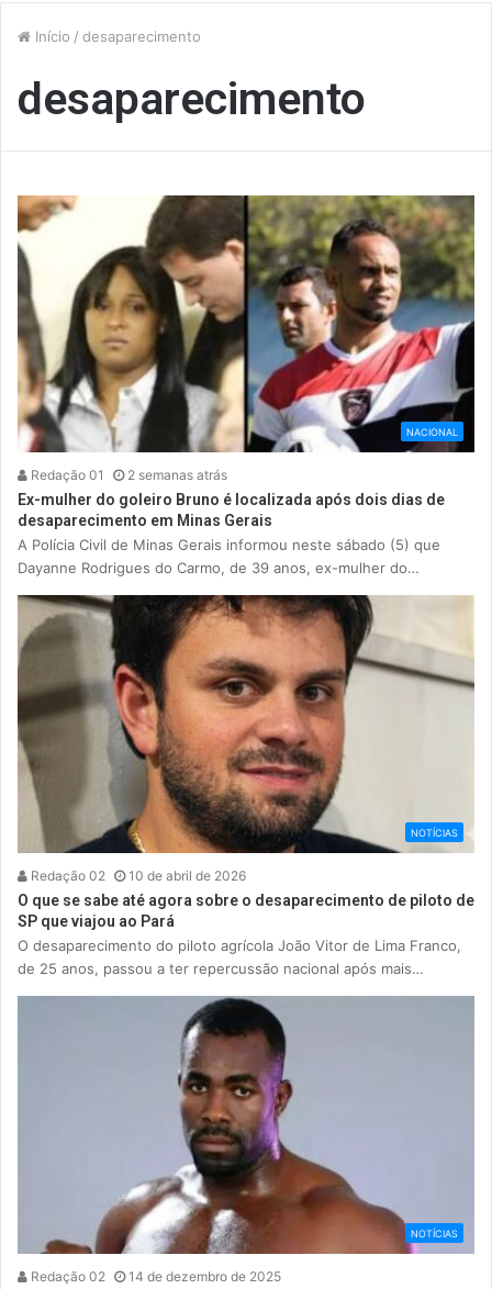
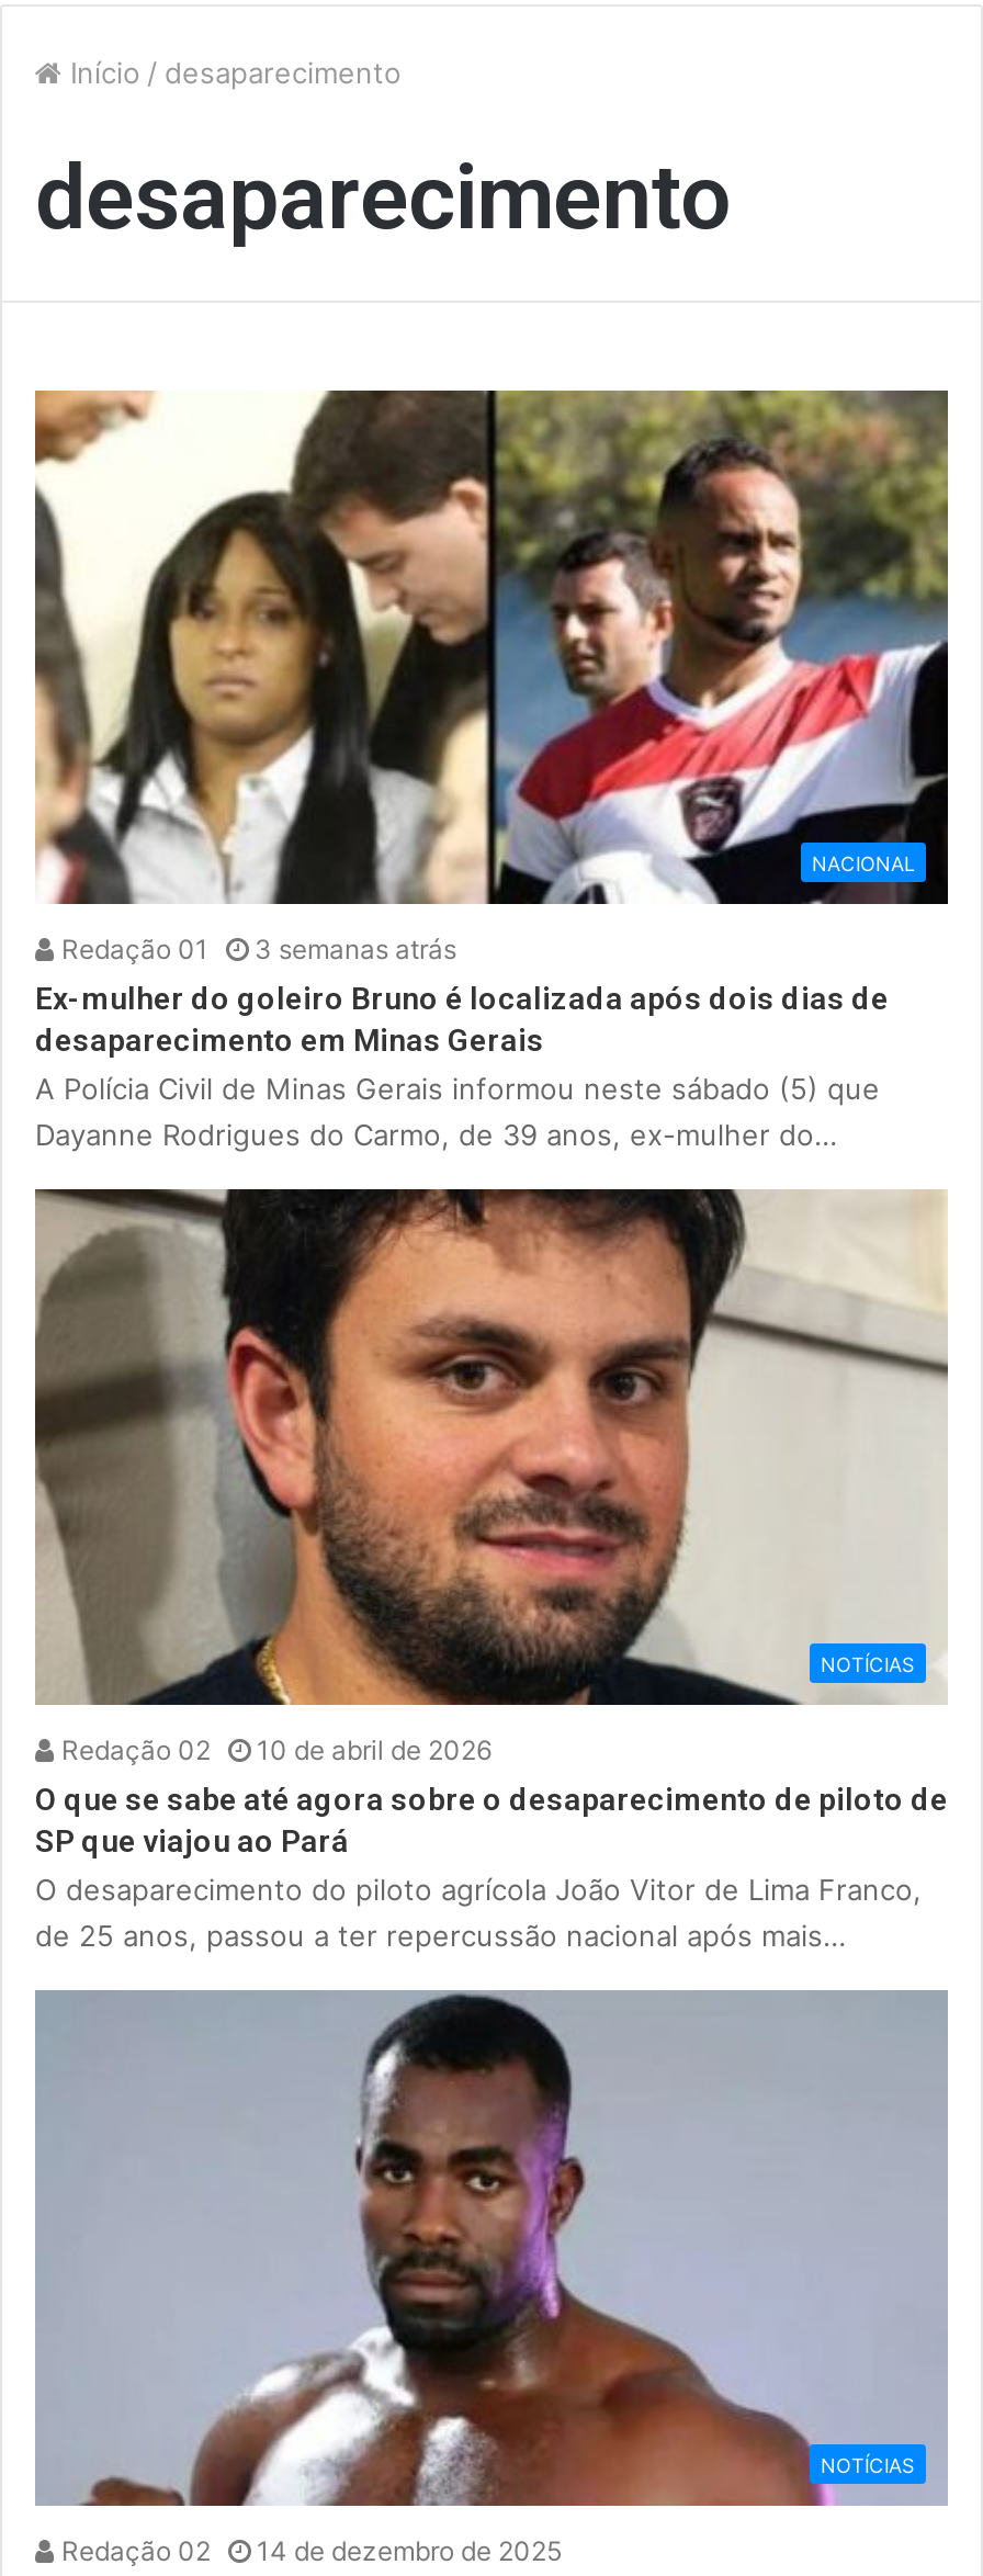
- 2 semanas atrás
+ 3 semanas atrás
